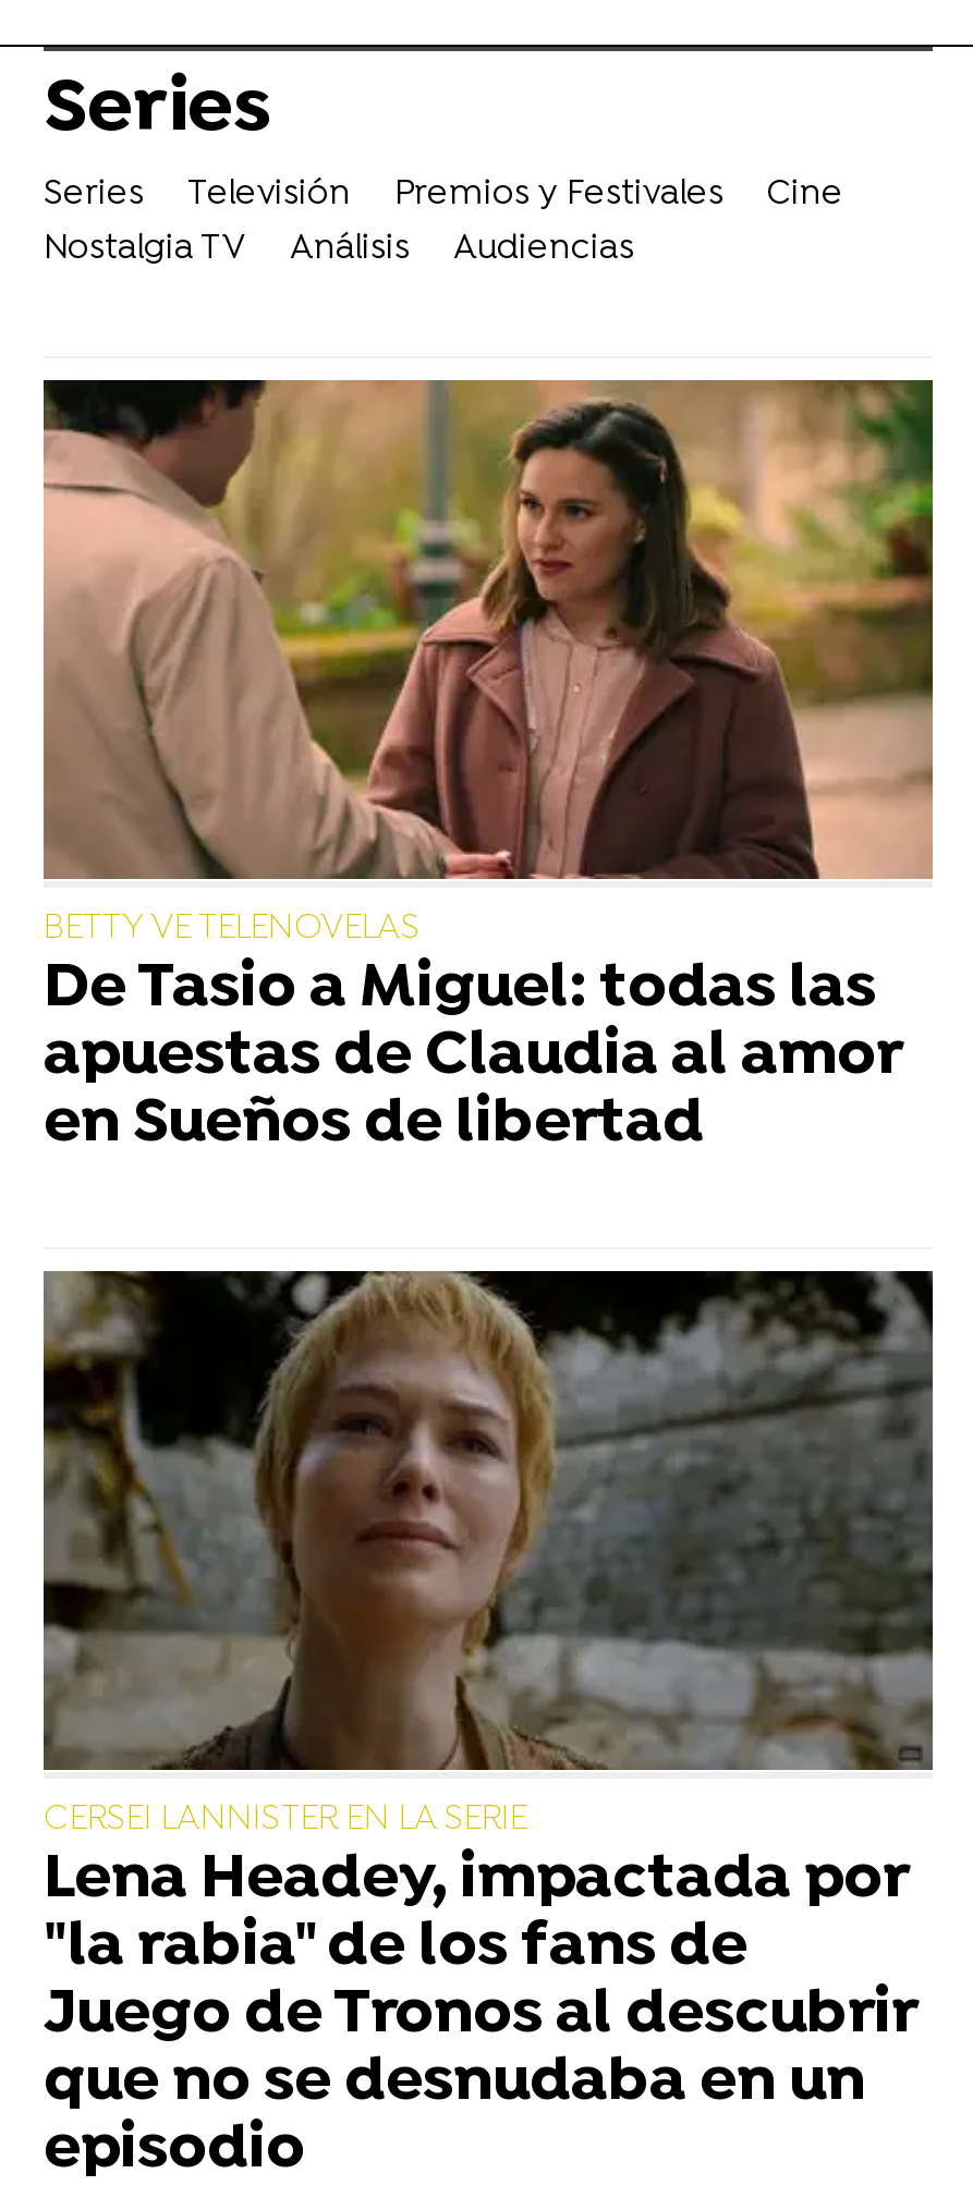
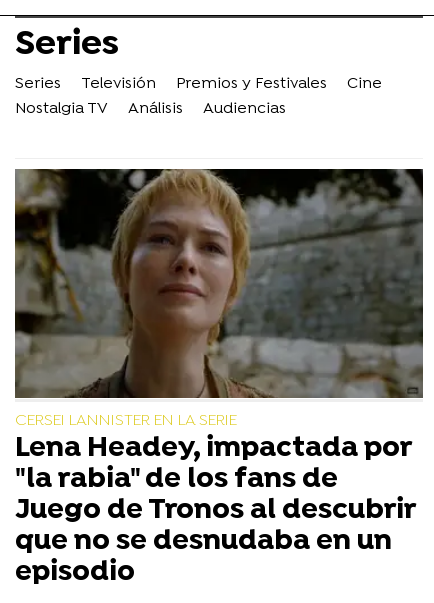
- [image]
- BETTY VE TELENOVELAS
- De Tasio a Miguel: todas las
- apuestas de Claudia al amor
- en Sueños de libertad
